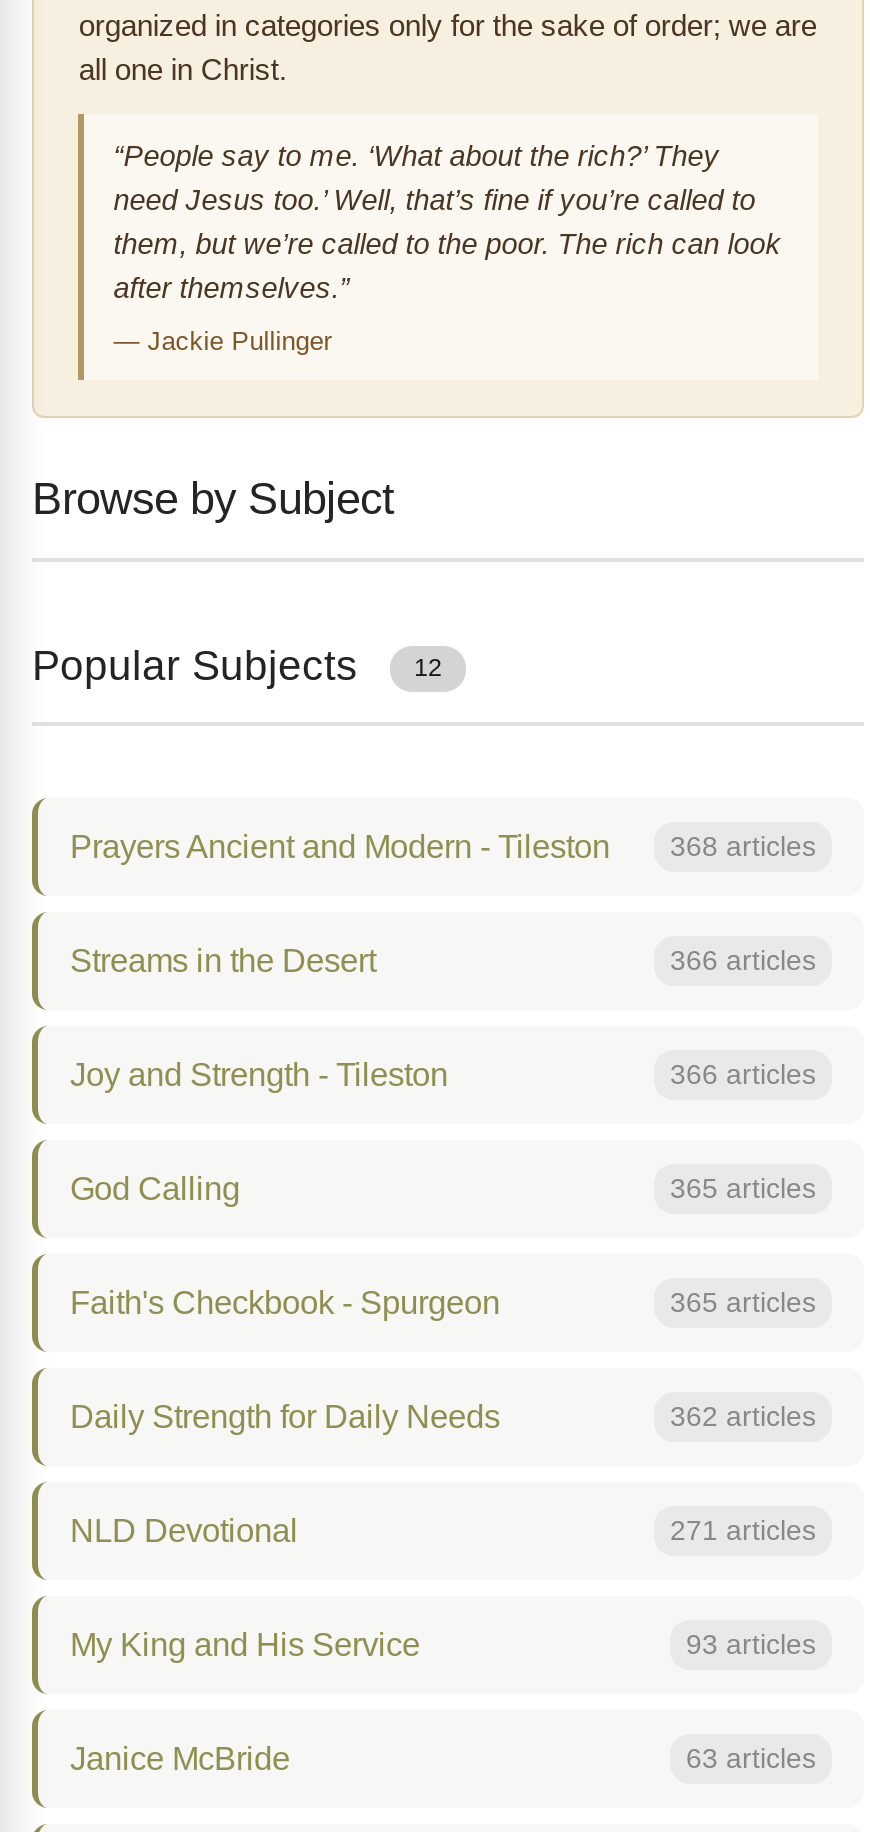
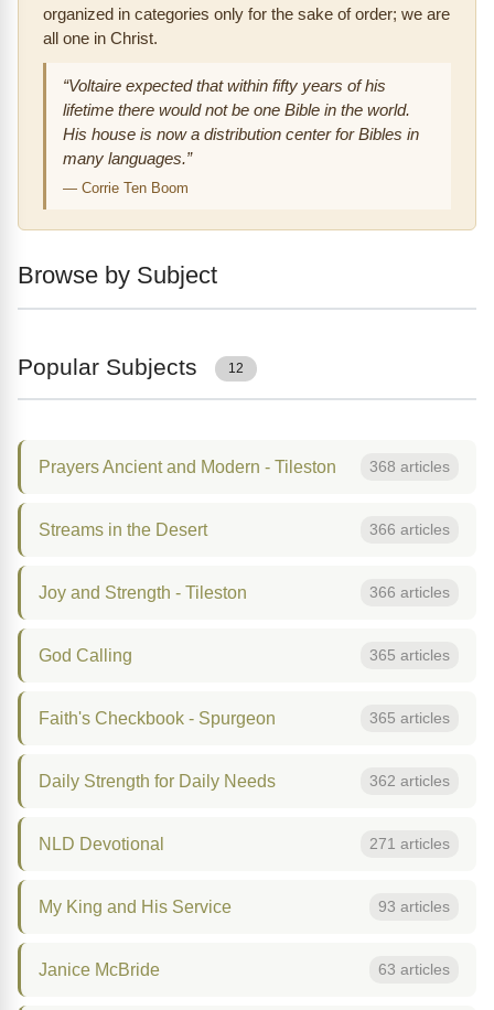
- “People say to me. ‘What about the rich?’ They
- need Jesus too.’ Well, that’s fine if you’re called to
- them, but we’re called to the poor. The rich can look
- after themselves.”
+ “Voltaire expected that within fifty years of his
+ lifetime there would not be one Bible in the world.
+ His house is now a distribution center for Bibles in
+ many languages.”

- — Jackie Pullinger
+ — Corrie Ten Boom
